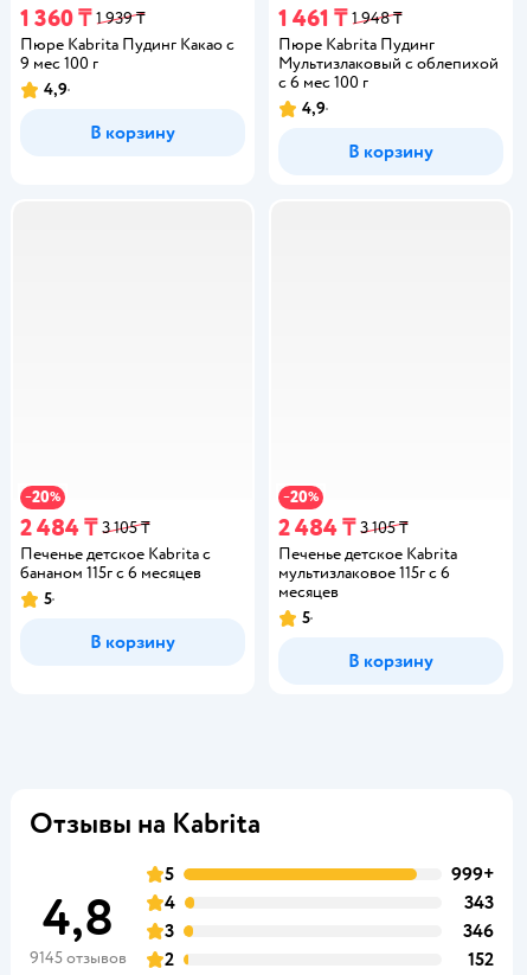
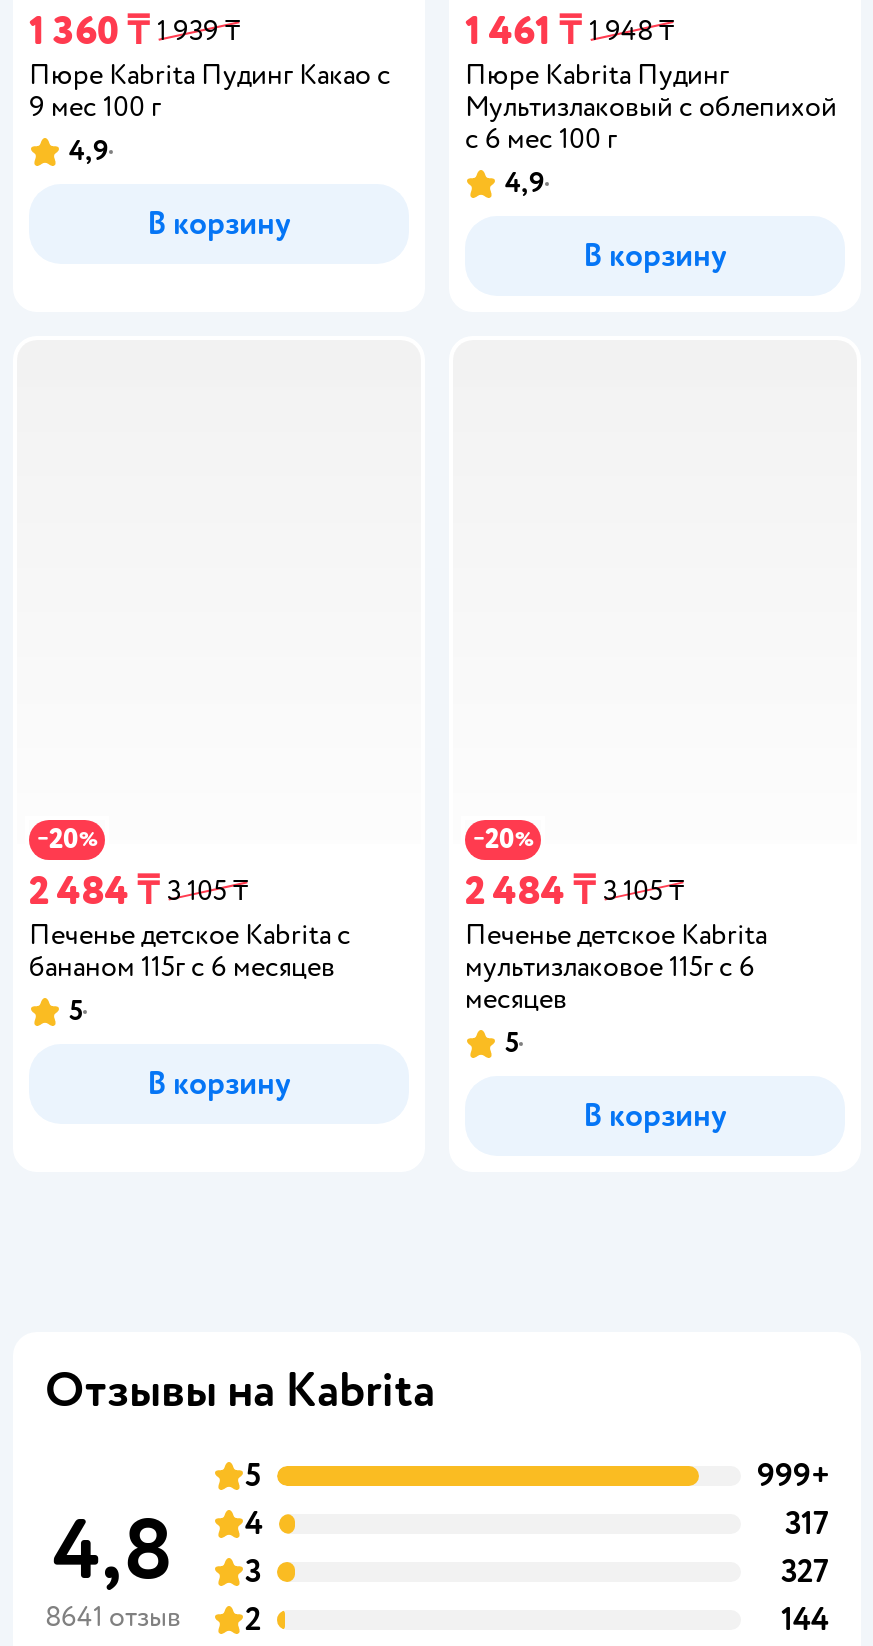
- 343
+ 317

- 346
+ 327

- 9145 отзывов 2
+ 8641 отзыв 2

- 152
+ 144
